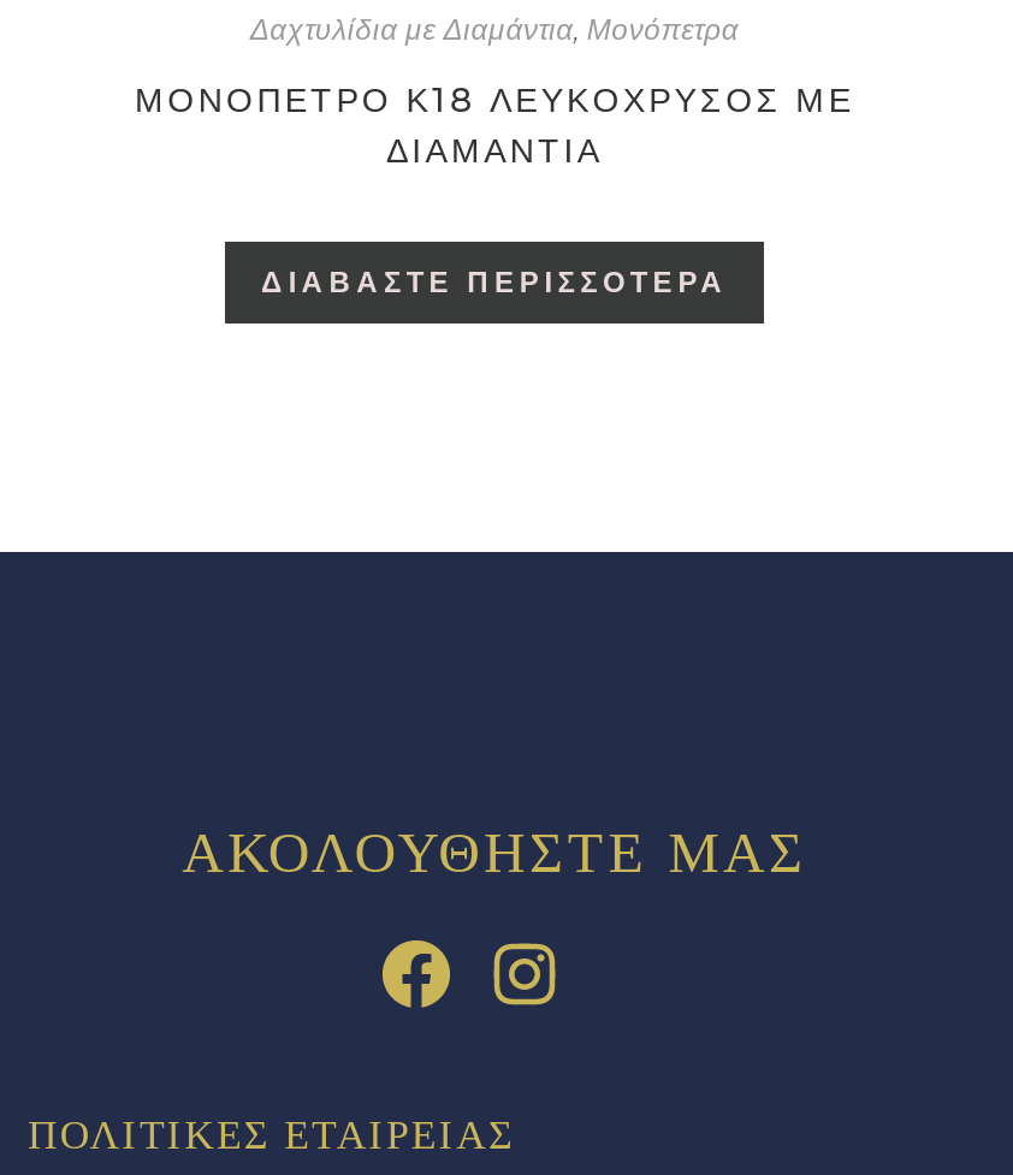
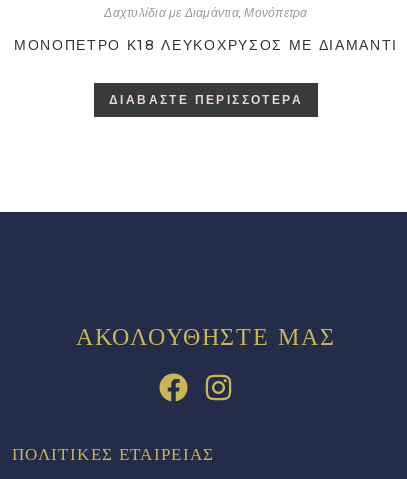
- ΜΟΝΌΠΕΤΡΟ Κ18 ΛΕΥΚΌΧΡΥΣΟΣ ΜΕ
- ΔΙΑΜΆΝΤΙΑ
+ ΜΟΝΌΠΕΤΡΟ Κ18 ΛΕΥΚΌΧΡΥΣΟΣ ΜΕ ΔΙΑΜΆΝΤΙ
